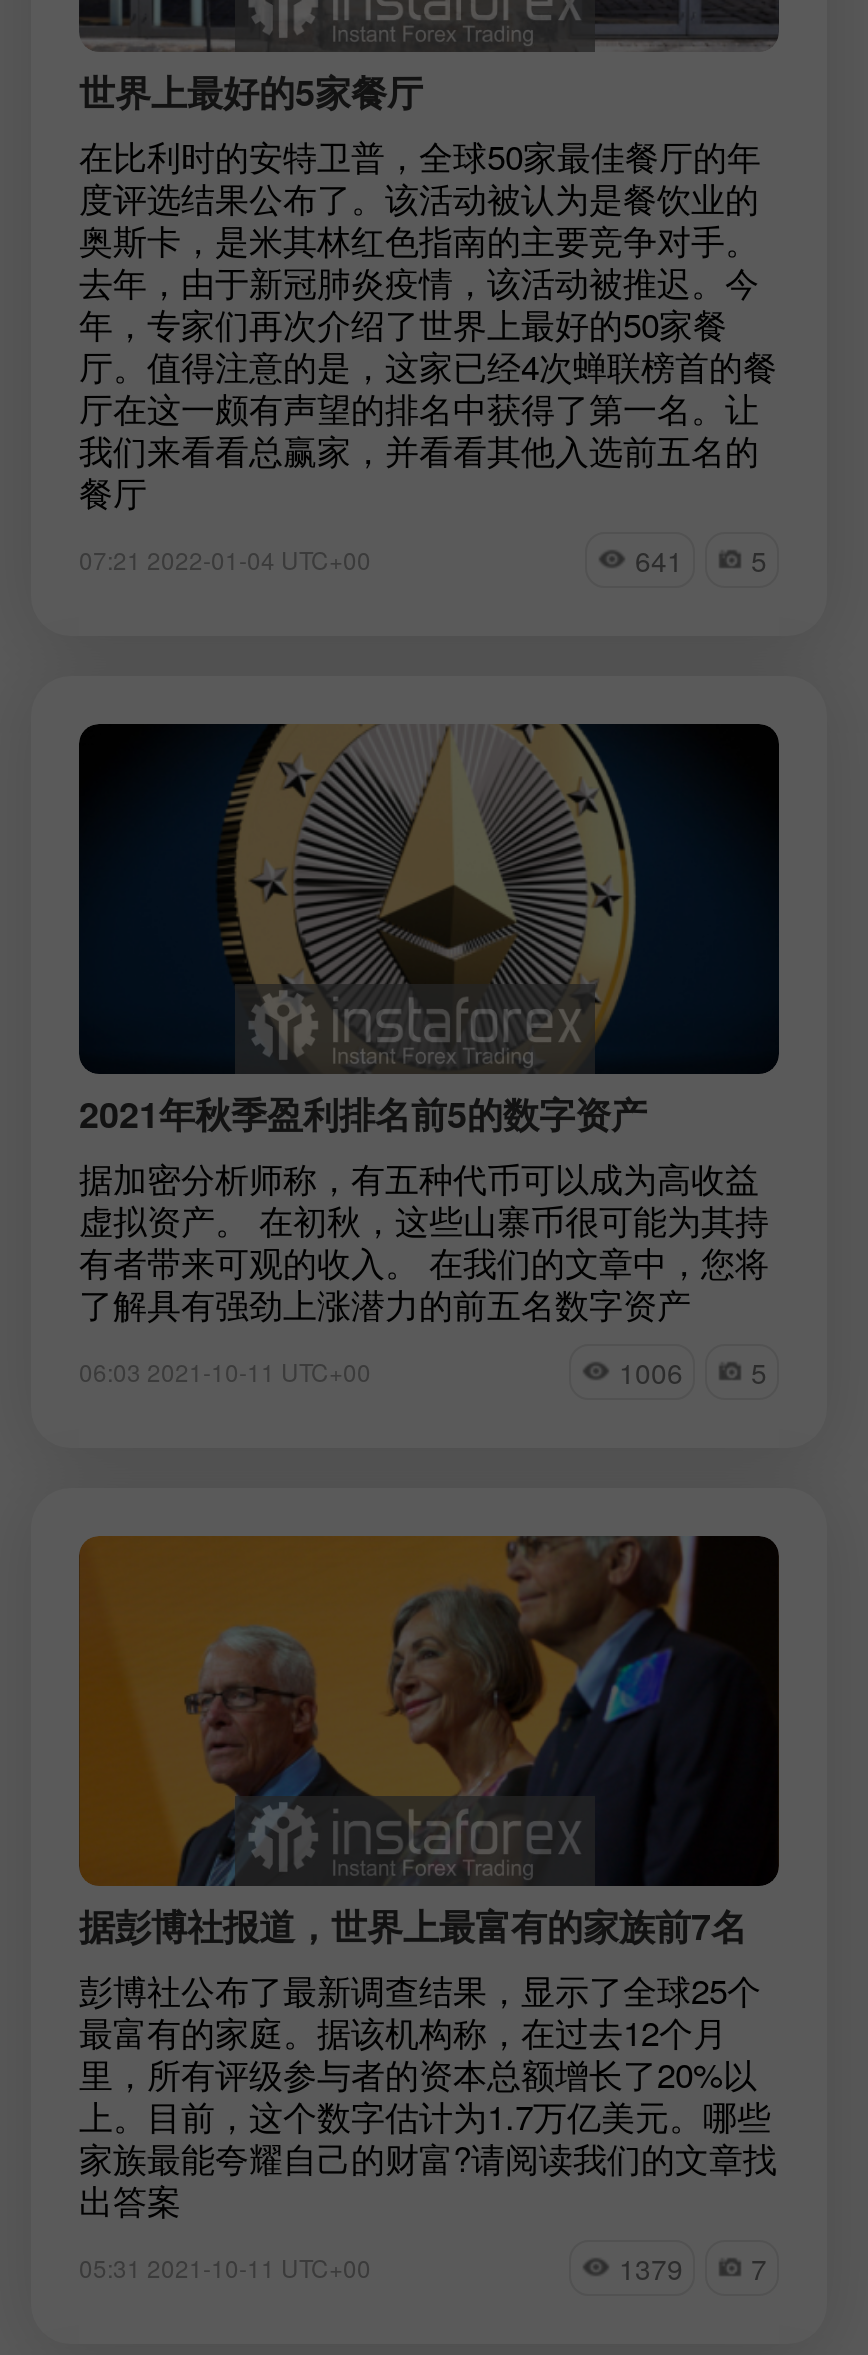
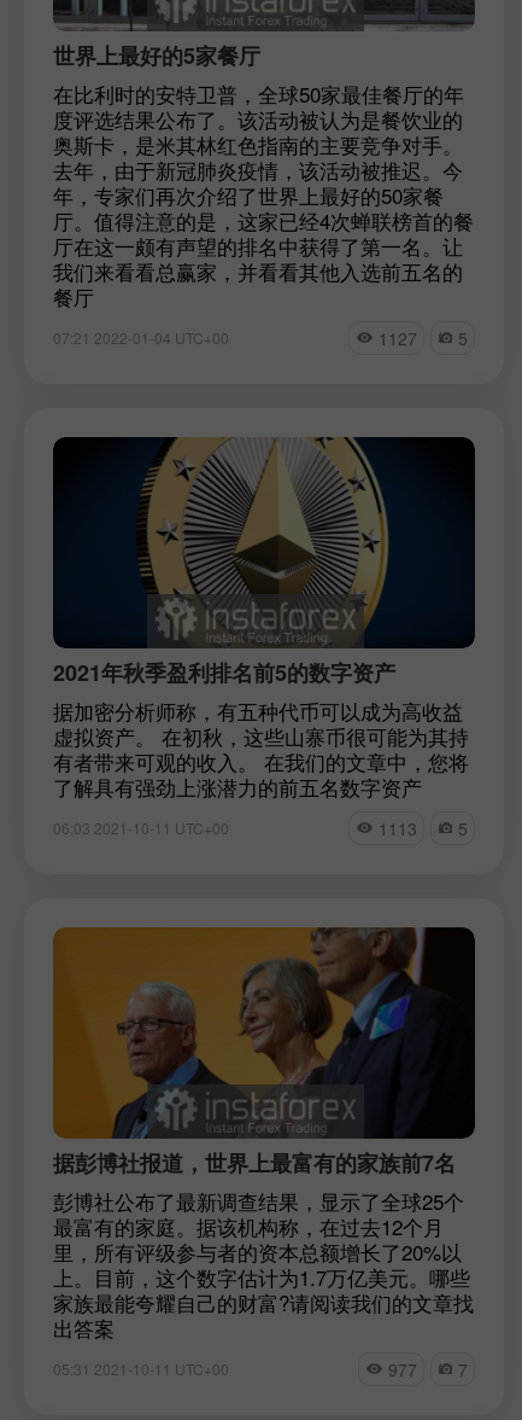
- 641 5
+ 1127 5

- 1006 5
+ 1113 5

- 1379 7
+ 977 7
